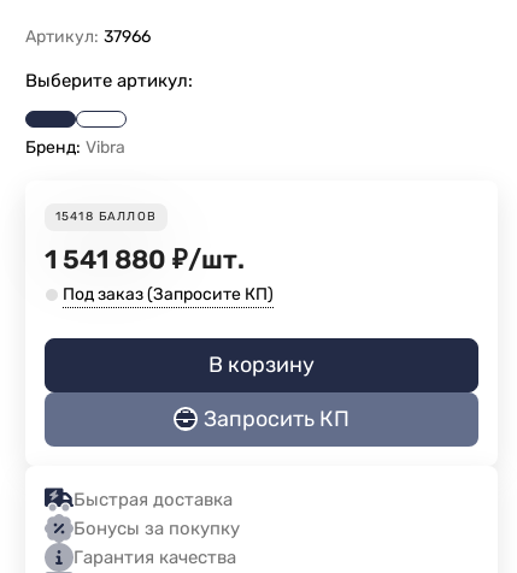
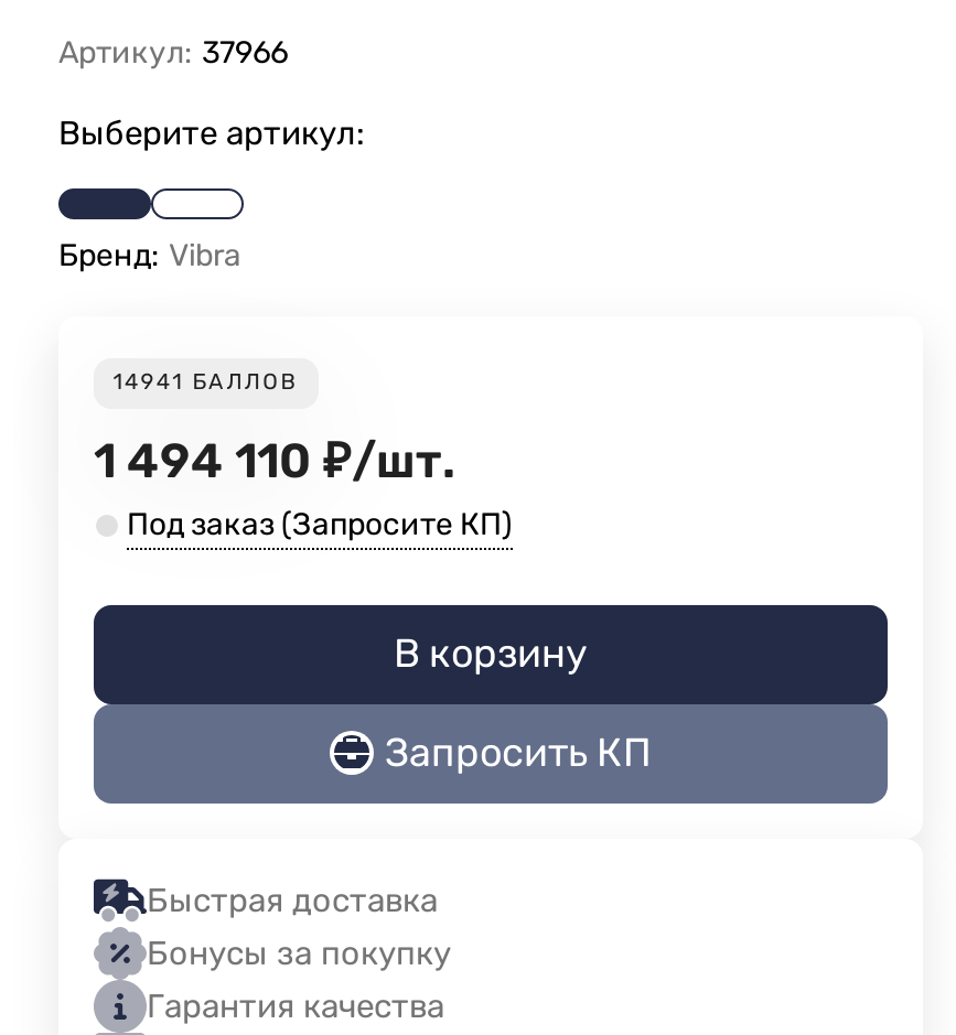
- 15418 БАЛЛОВ
+ 14941 БАЛЛОВ

- 1 541 880 ₽/шт.
+ 1 494 110 ₽/шт.
